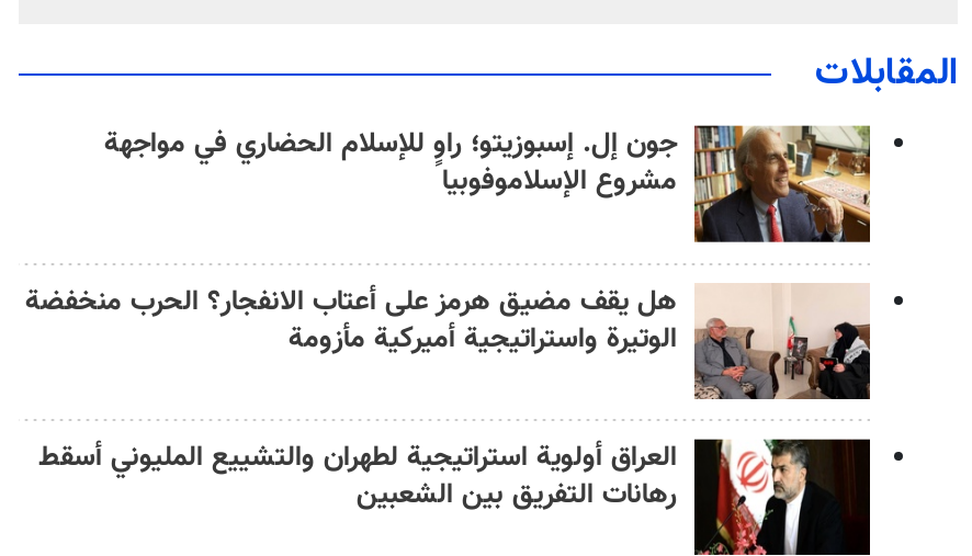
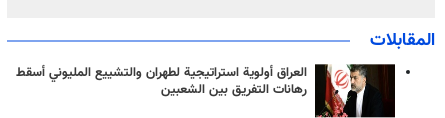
- [image]
- جون إل. إسبوزيتو؛ راوٍ للإسلام الحضاري في مواجهة
- مشروع الإسلاموفوبيا
- هل يقف مضيق هرمز على أعتاب الانفجار؟ الحرب منخفضة
- الوتيرة واستراتيجية أميركية مأزومة

- [image]
